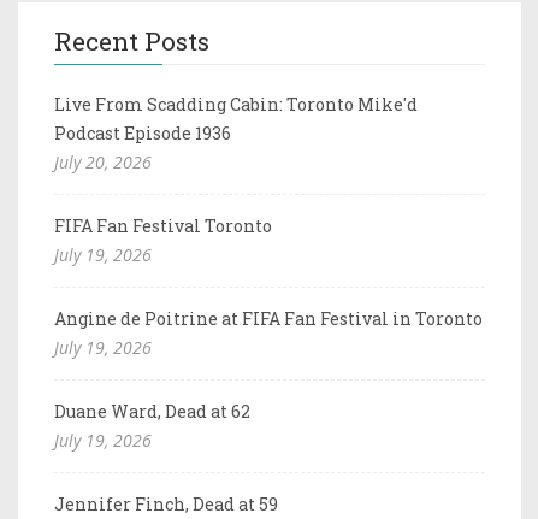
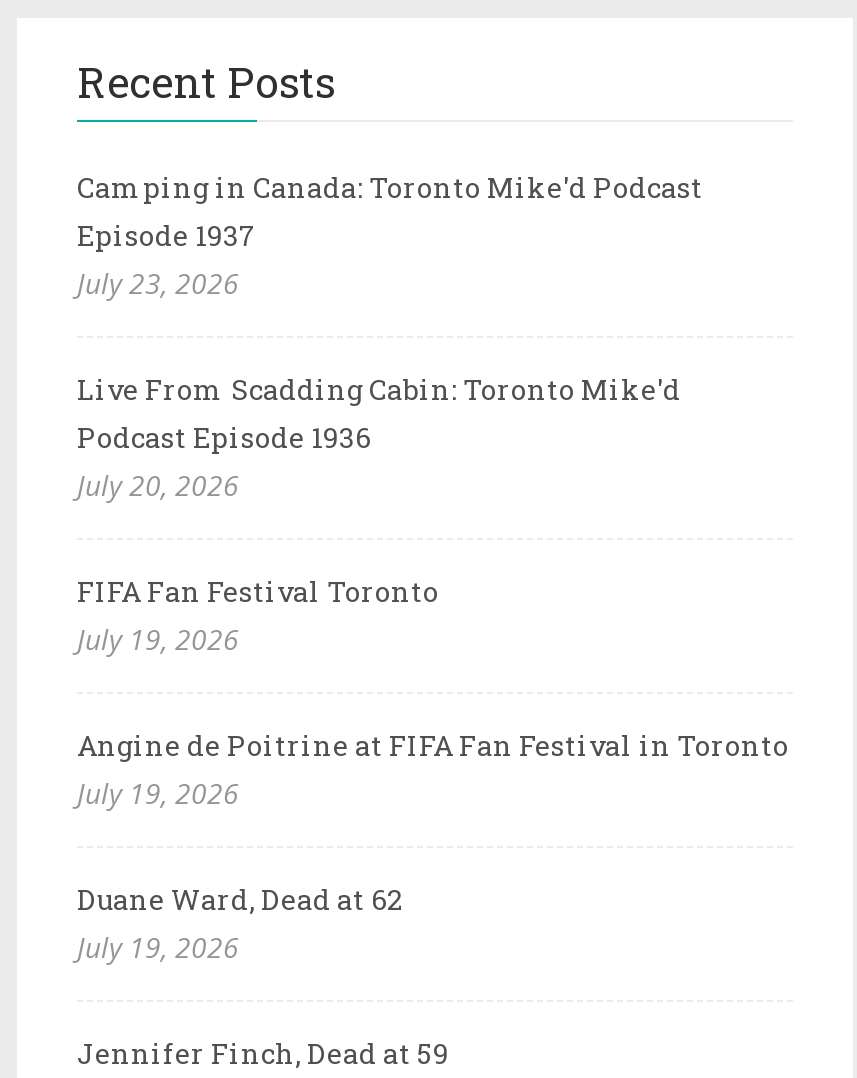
+ Camping in Canada: Toronto Mike'd Podcast
+ Episode 1937
+ July 23, 2026
